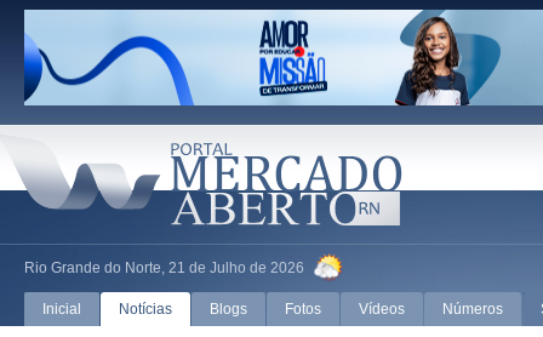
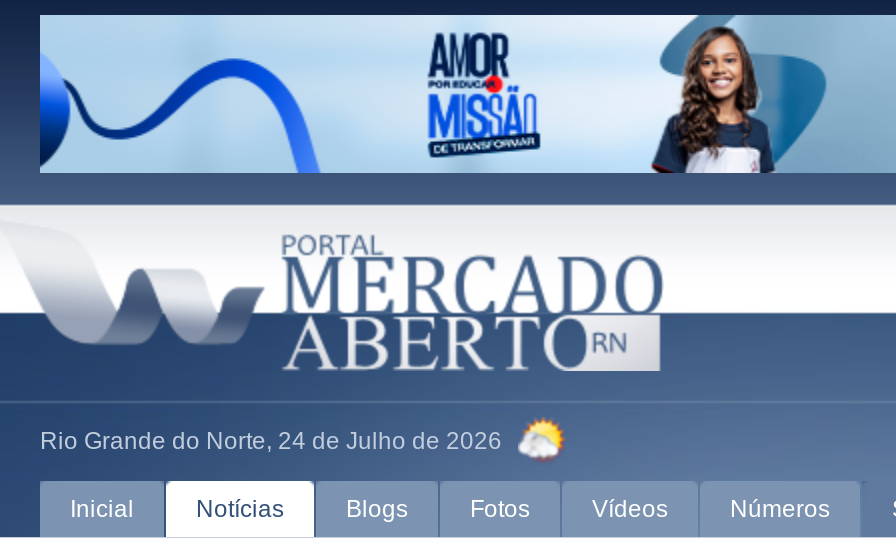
- Rio Grande do Norte, 21 de Julho de 2026
+ Rio Grande do Norte, 24 de Julho de 2026
